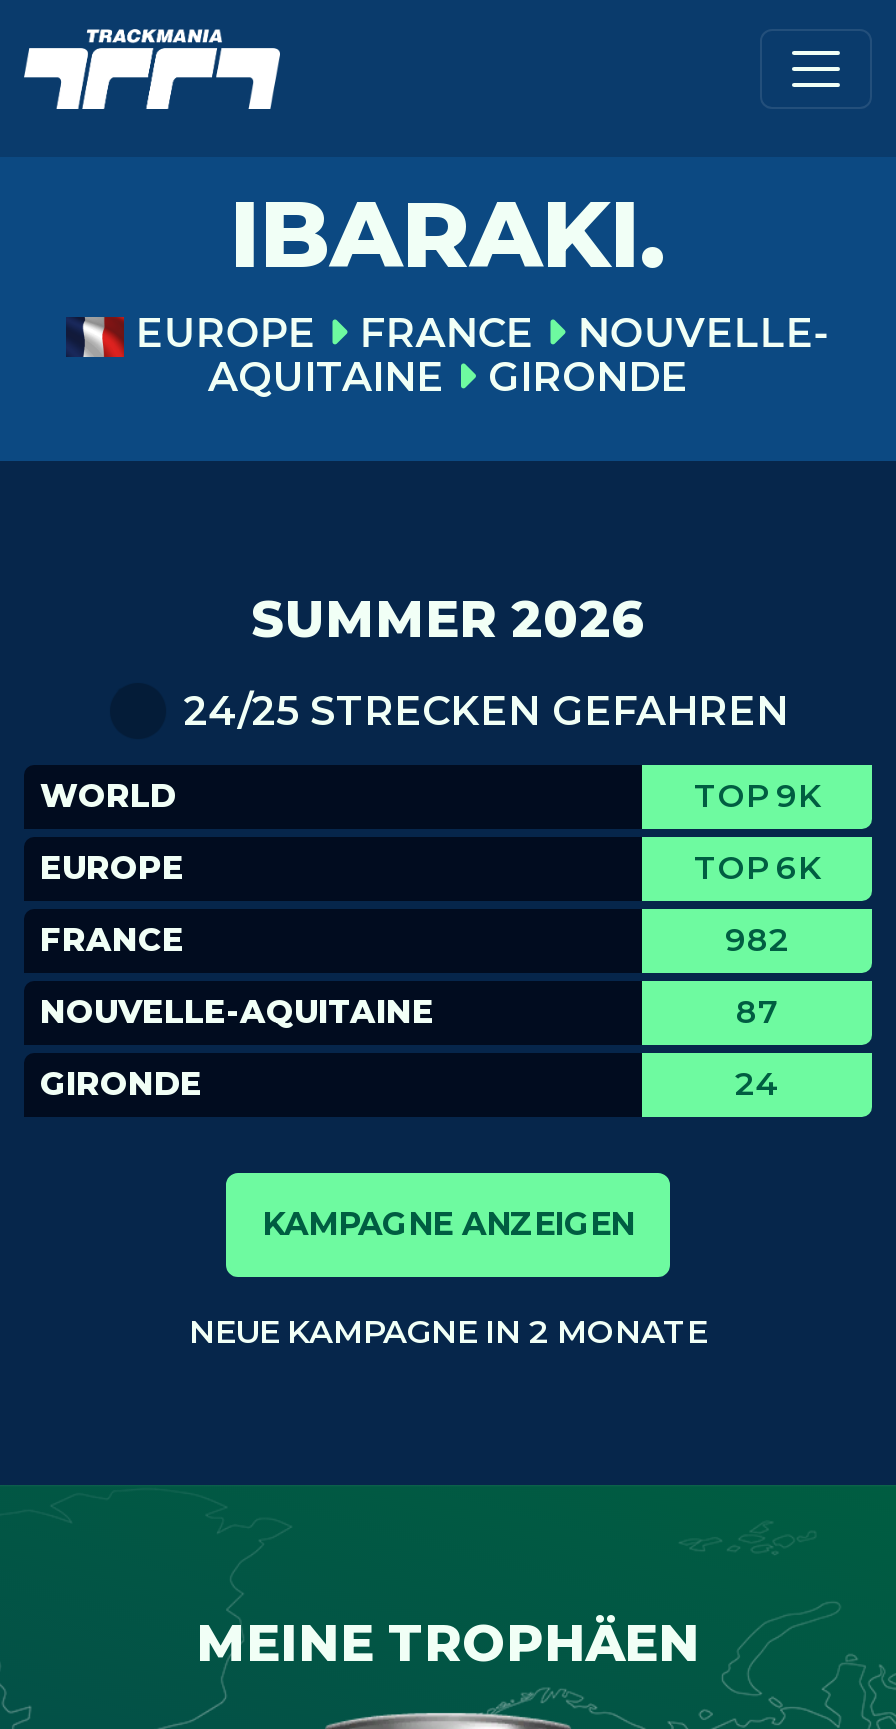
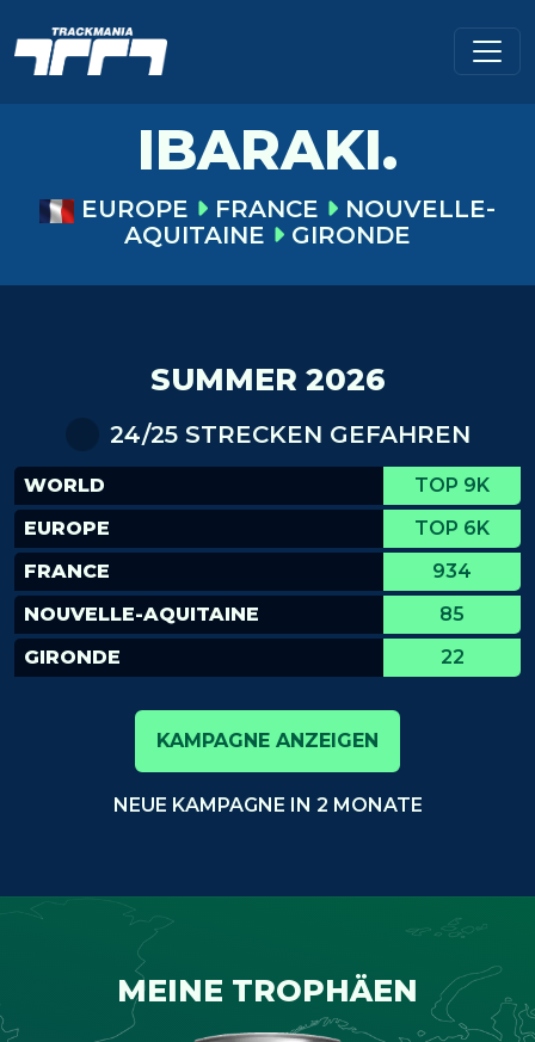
- 982
+ 934

- 87
+ 85

- 24
+ 22
